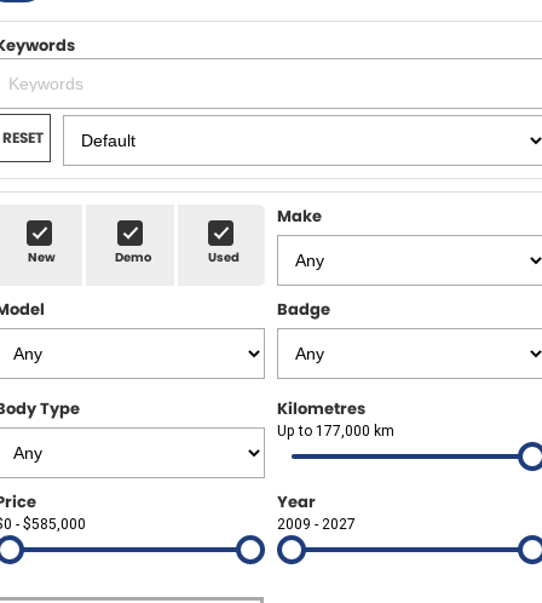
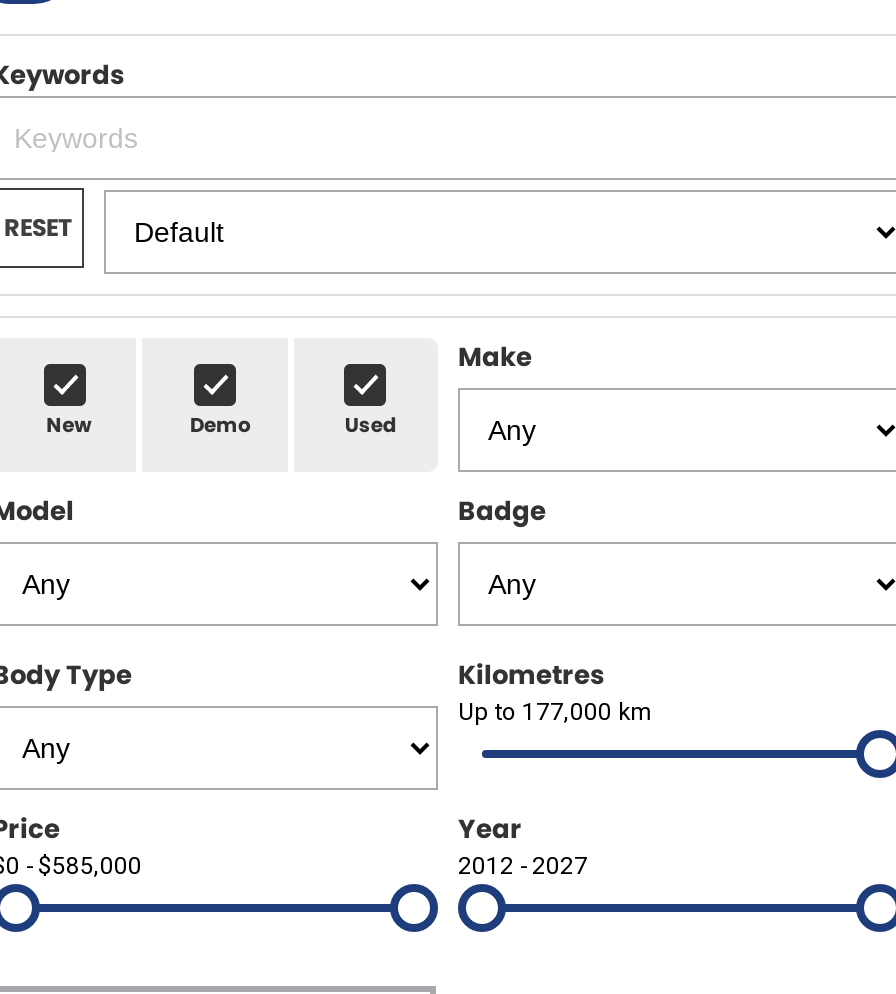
- 2009 - 2027
+ 2012 - 2027
